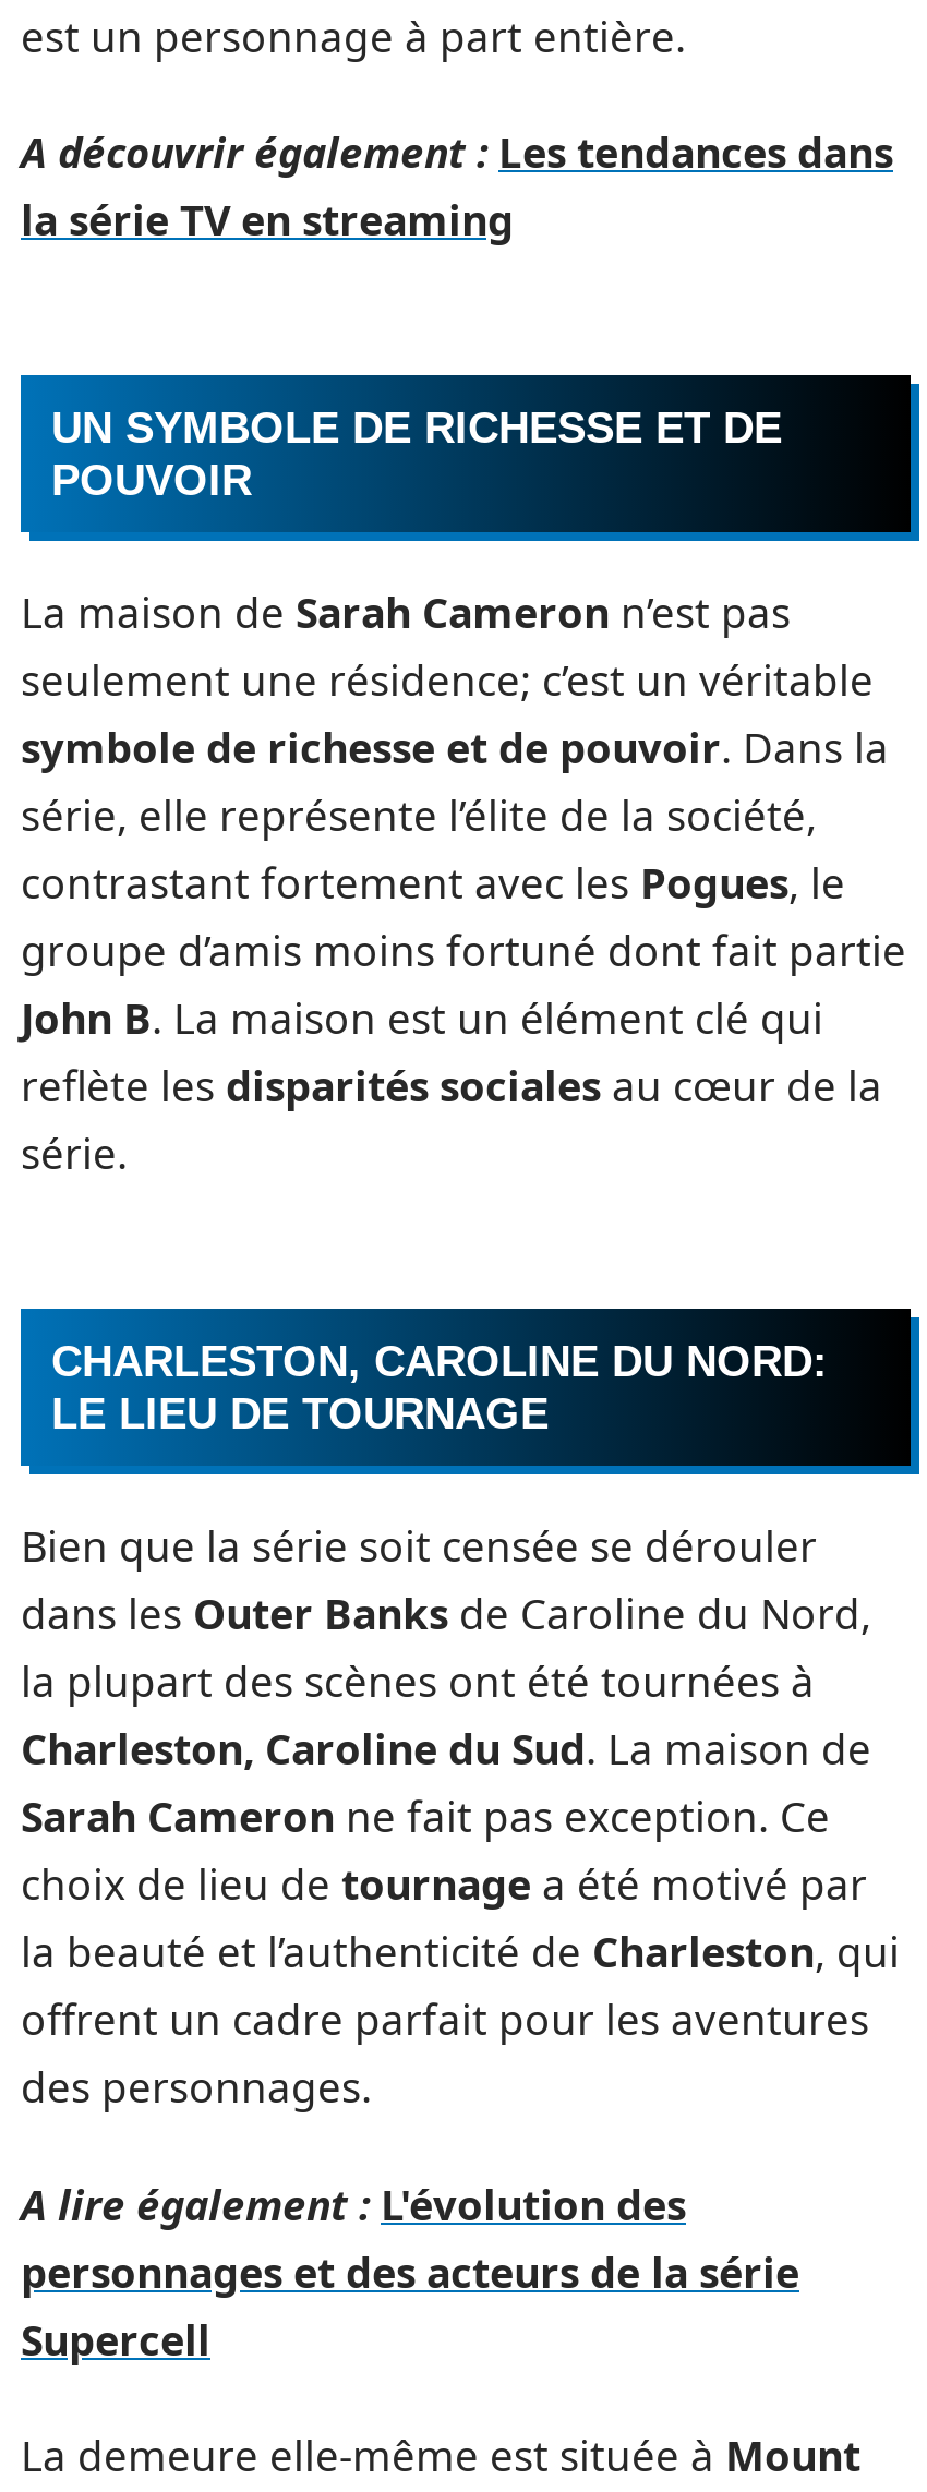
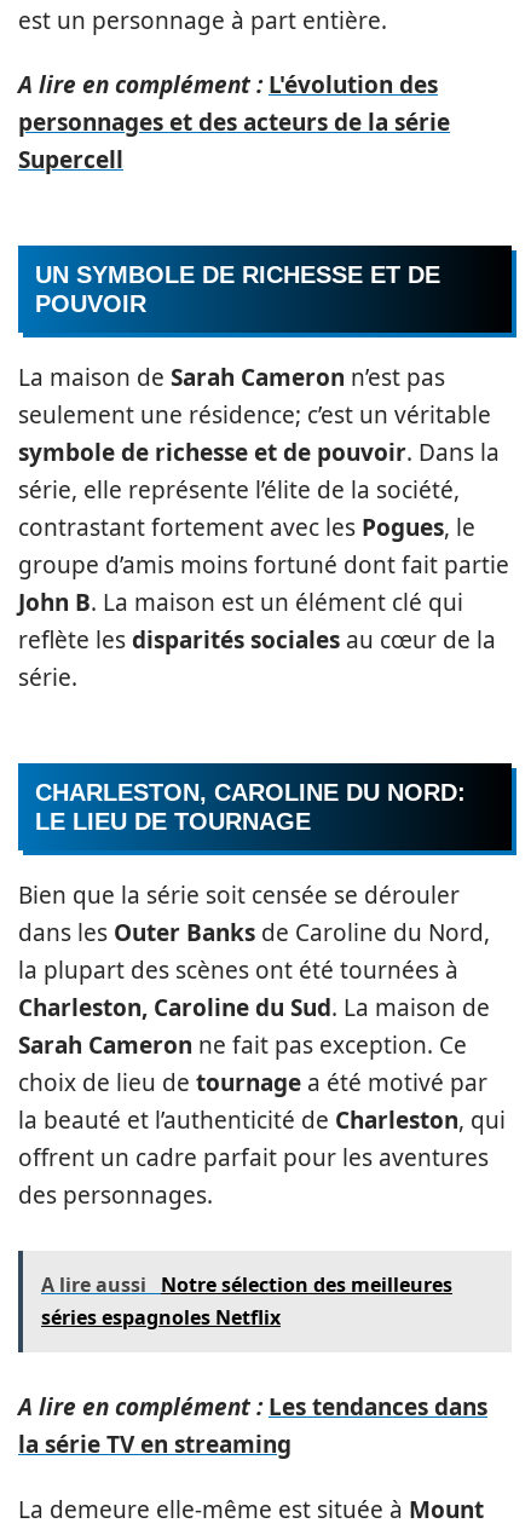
- A découvrir également : Les tendances dans
+ A lire en complément : L'évolution des

moved down: la série TV en streaming

- A lire également : L'évolution des
+ A lire aussi Notre sélection des meilleures
+ séries espagnoles Netflix
+ A lire en complément : Les tendances dans

moved up: personnages et des acteurs de la série | Supercell
